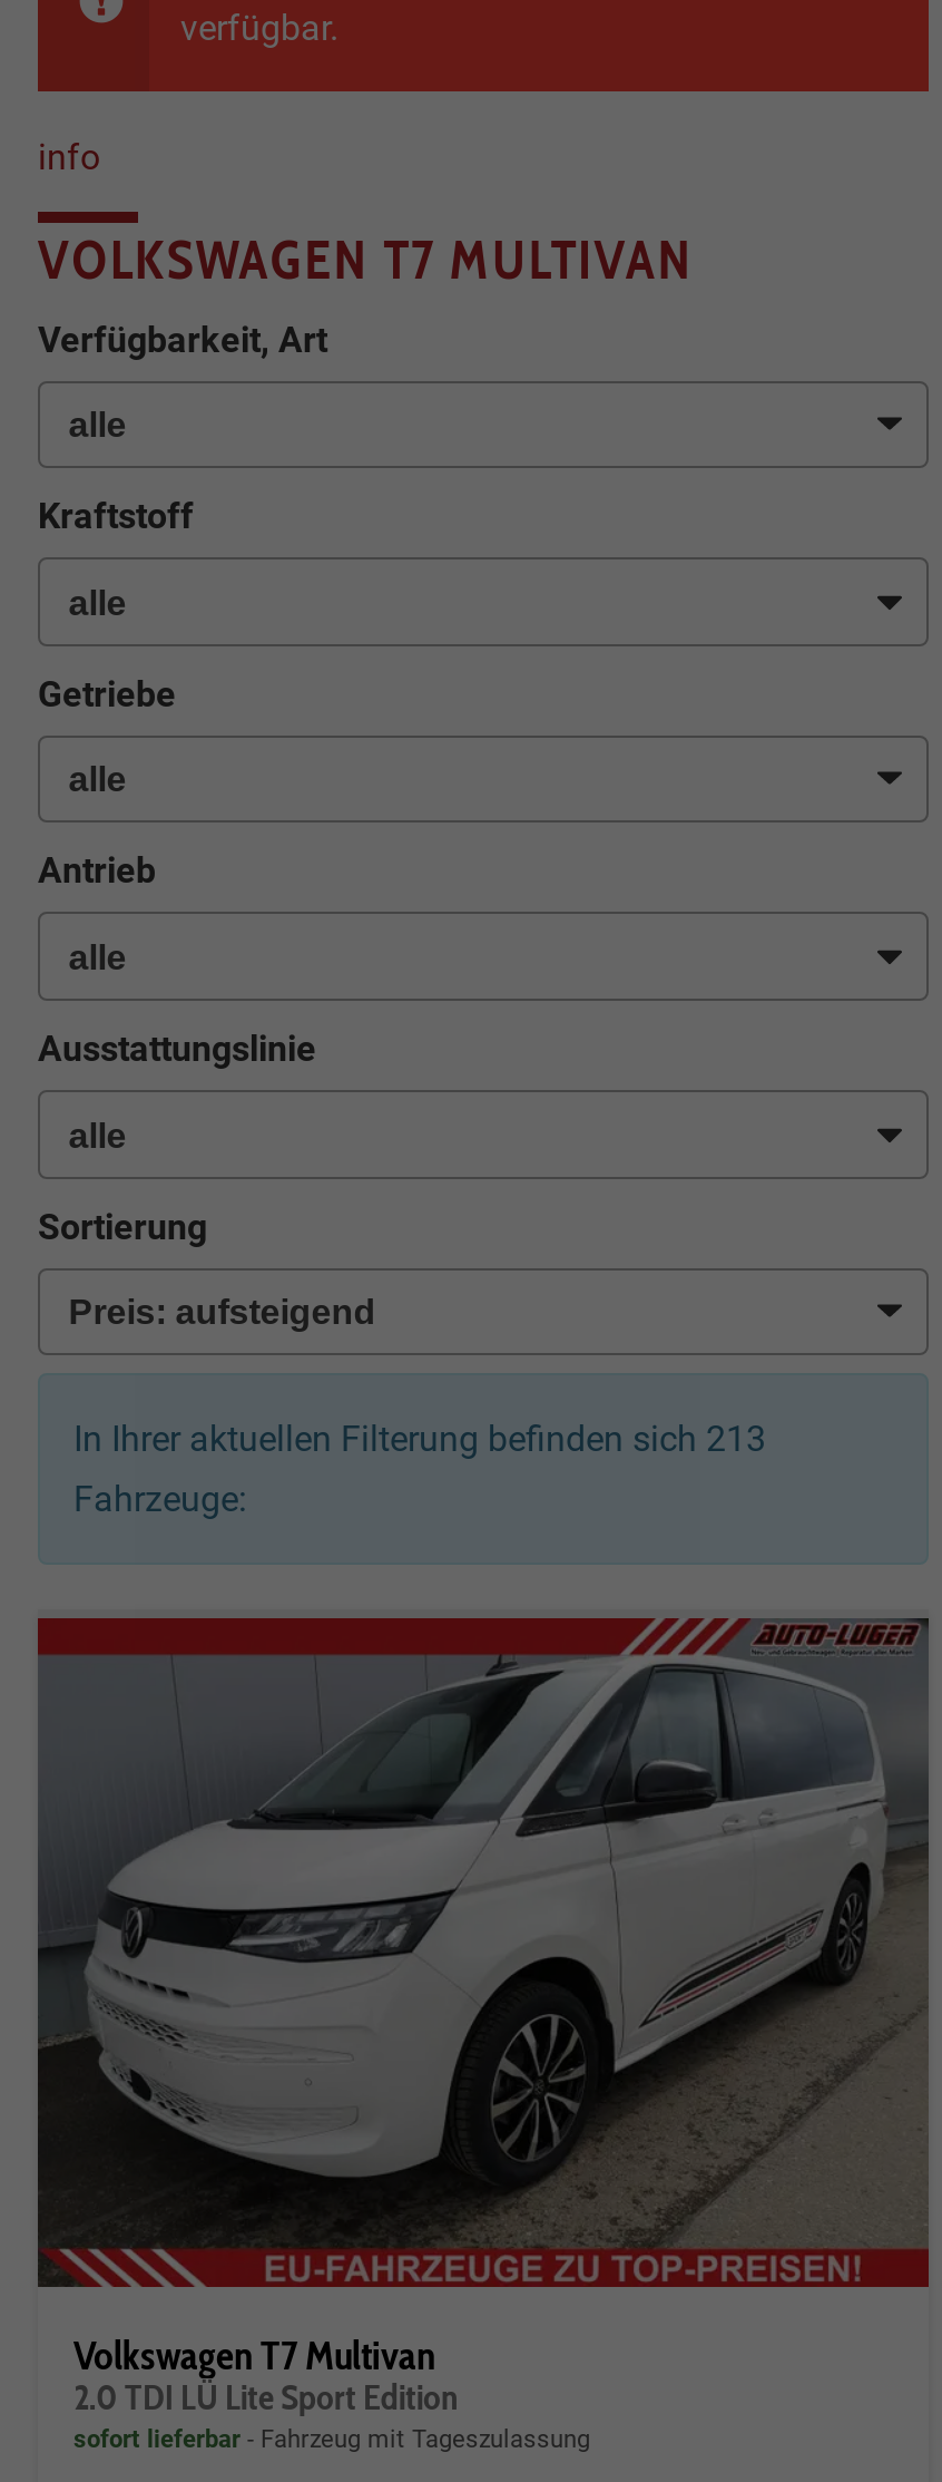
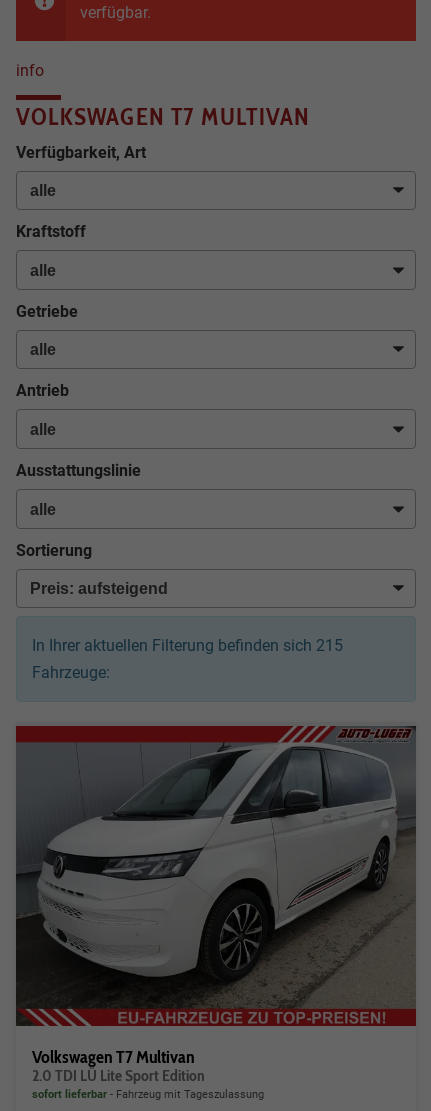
- In Ihrer aktuellen Filterung befinden sich 213
+ In Ihrer aktuellen Filterung befinden sich 215
